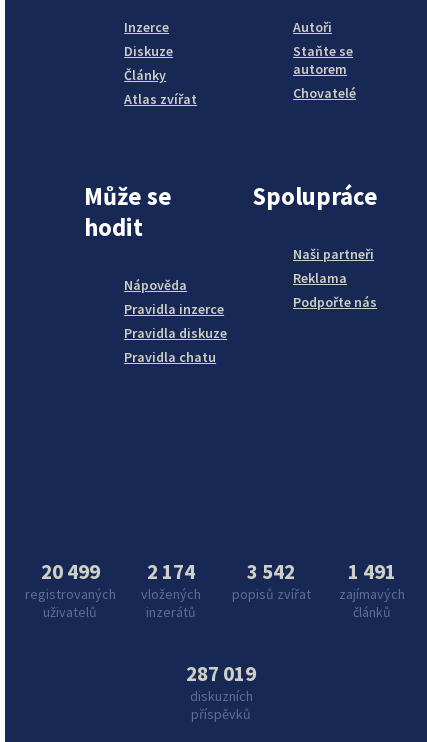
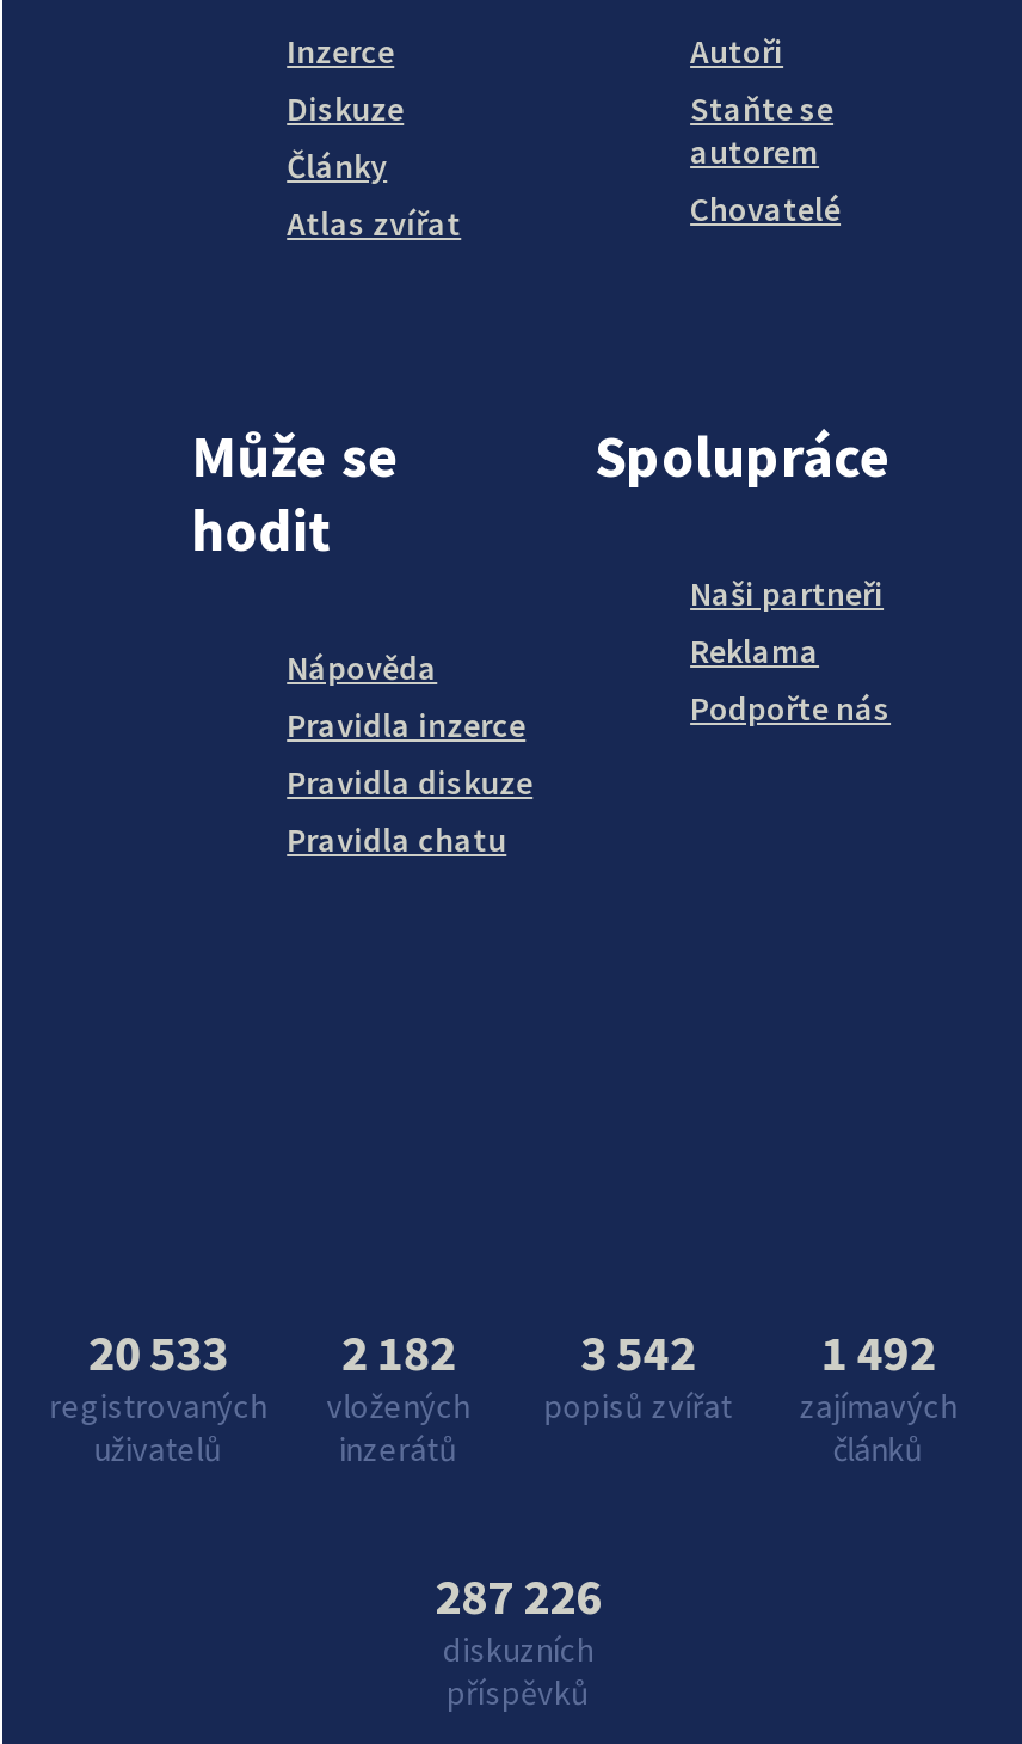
- 20 499
+ 20 533

- 2 174
+ 2 182

- 1 491
+ 1 492

- 287 019
+ 287 226
